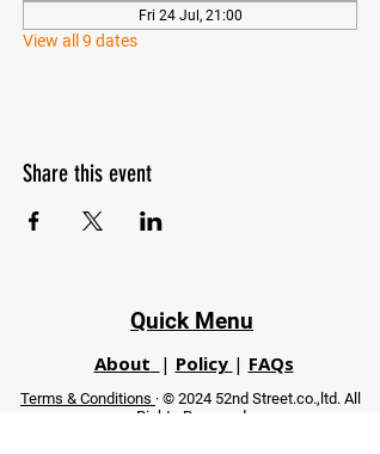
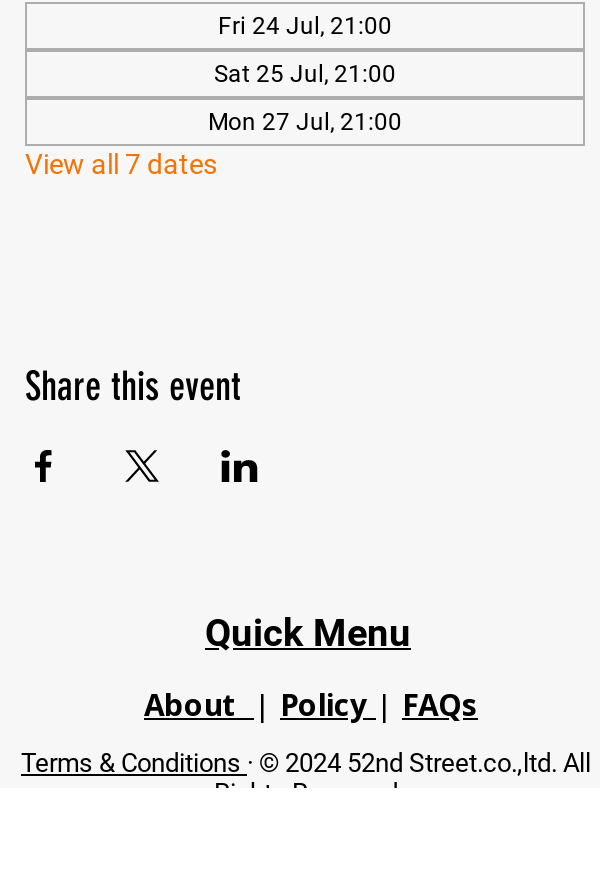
- View all 9 dates
+ Sat 25 Jul, 21:00
+ Mon 27 Jul, 21:00
+ View all 7 dates
